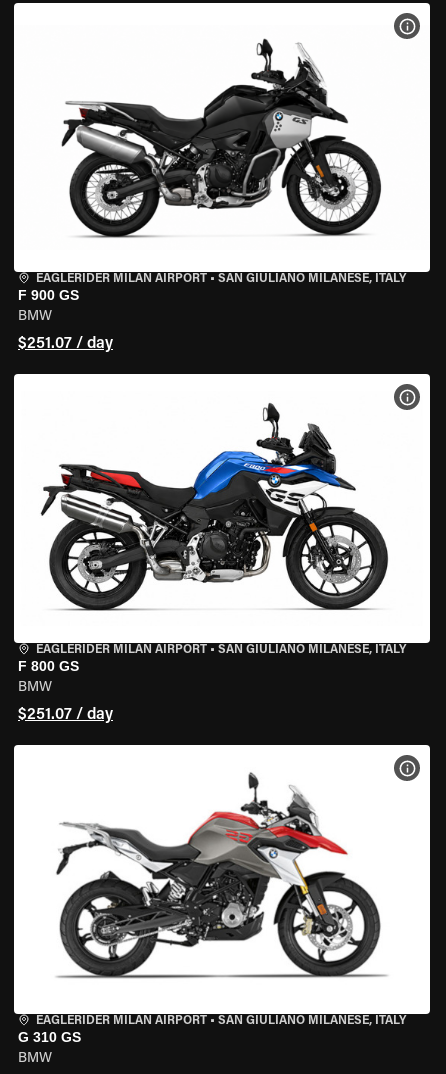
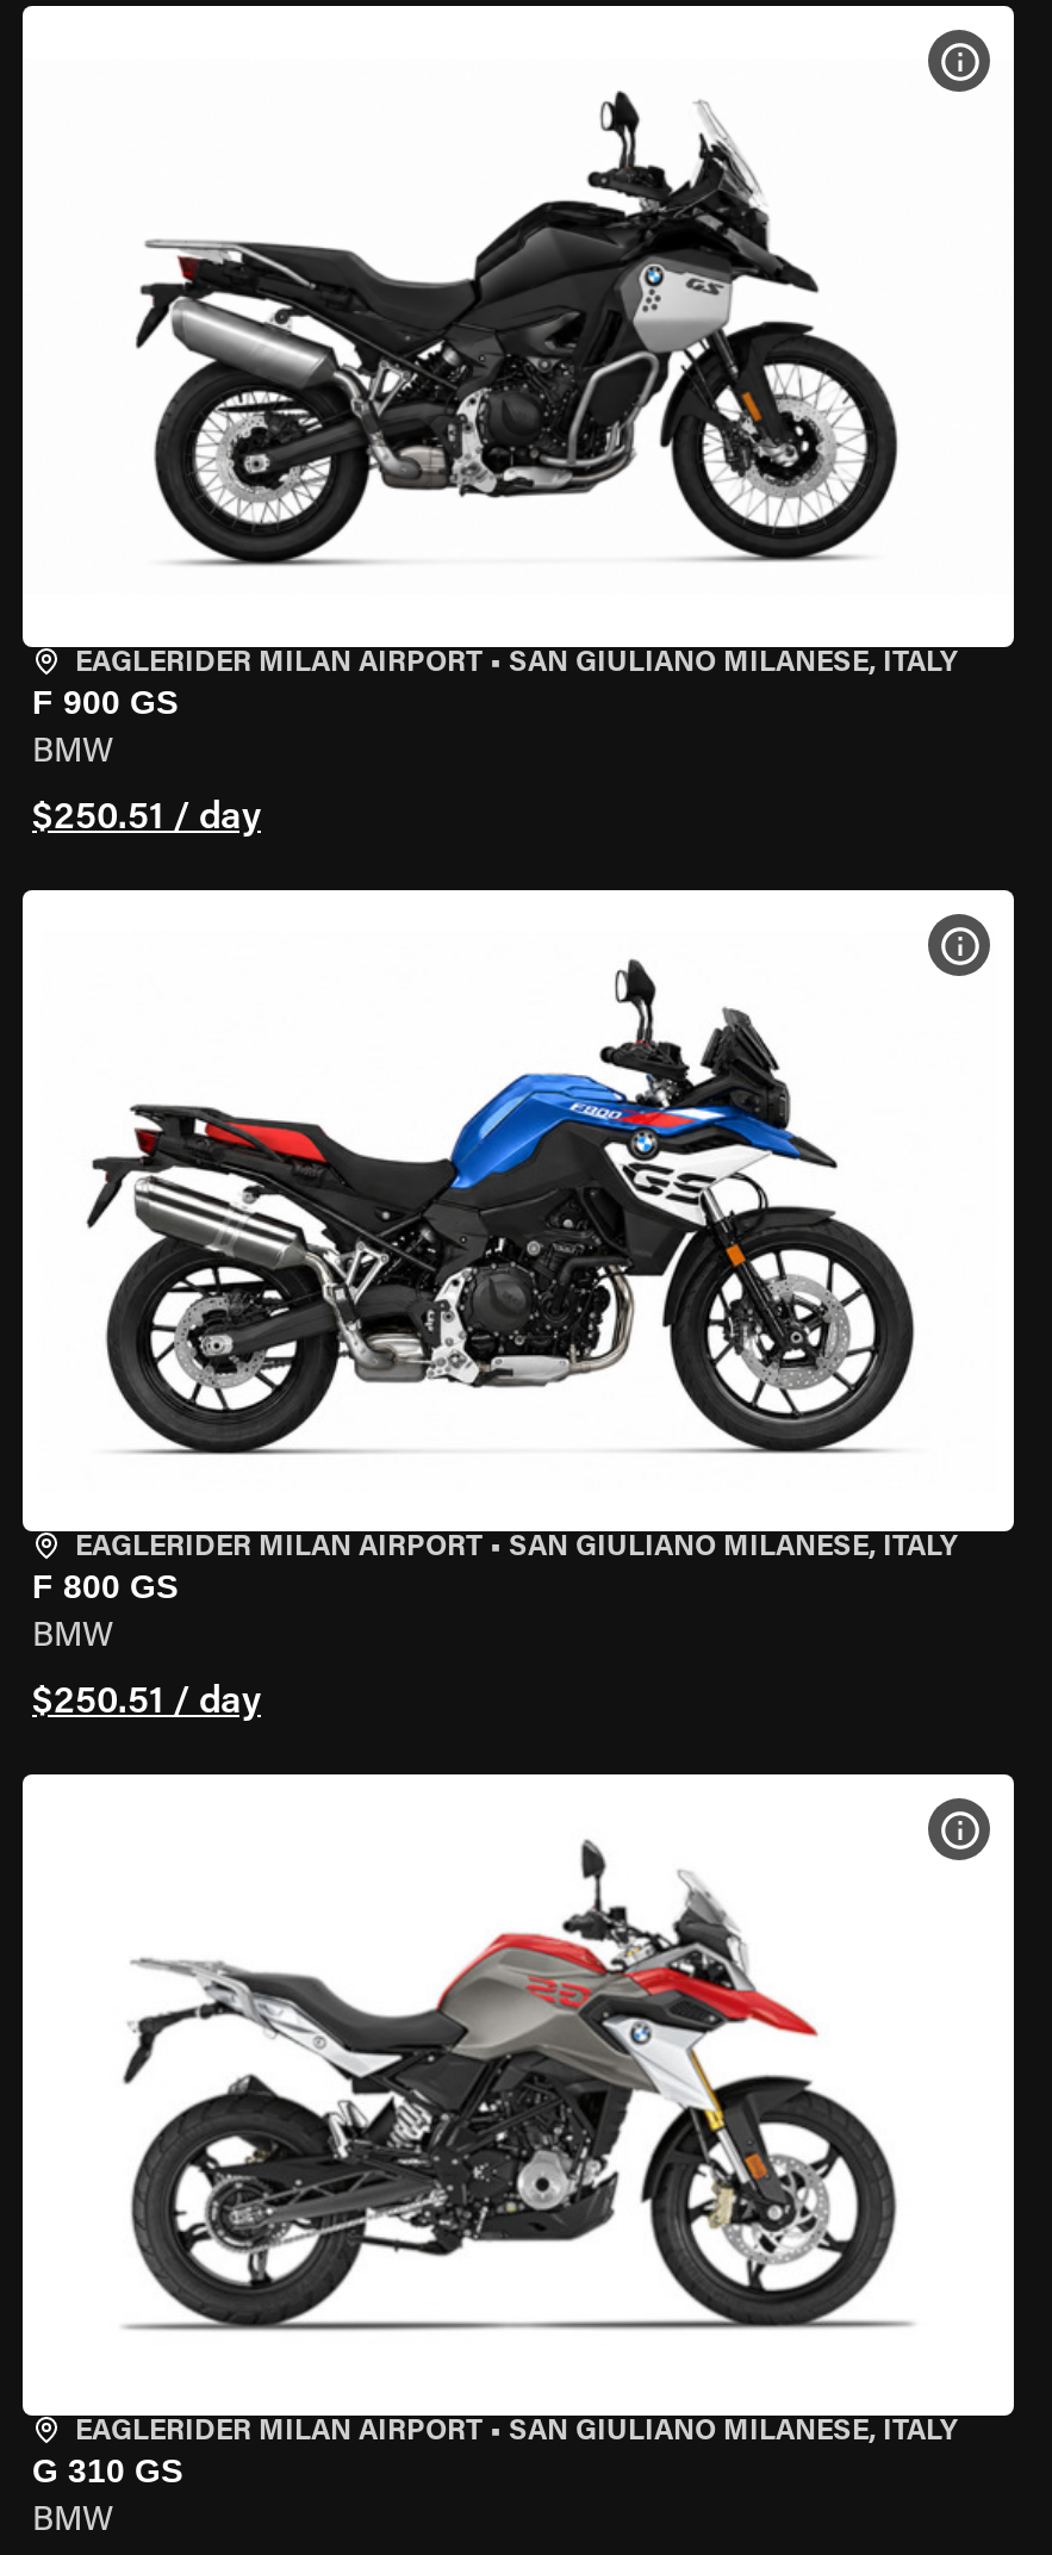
- $251.07 / day
+ $250.51 / day

- $251.07 / day
+ $250.51 / day
